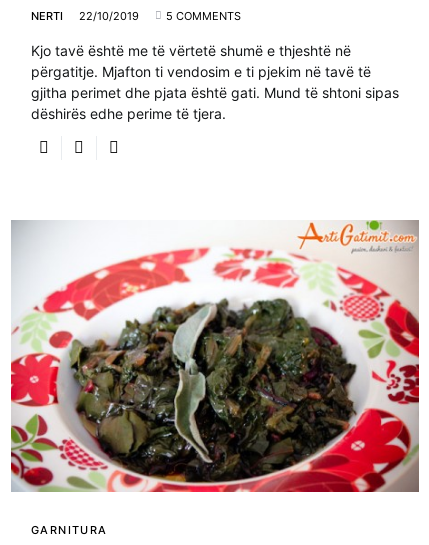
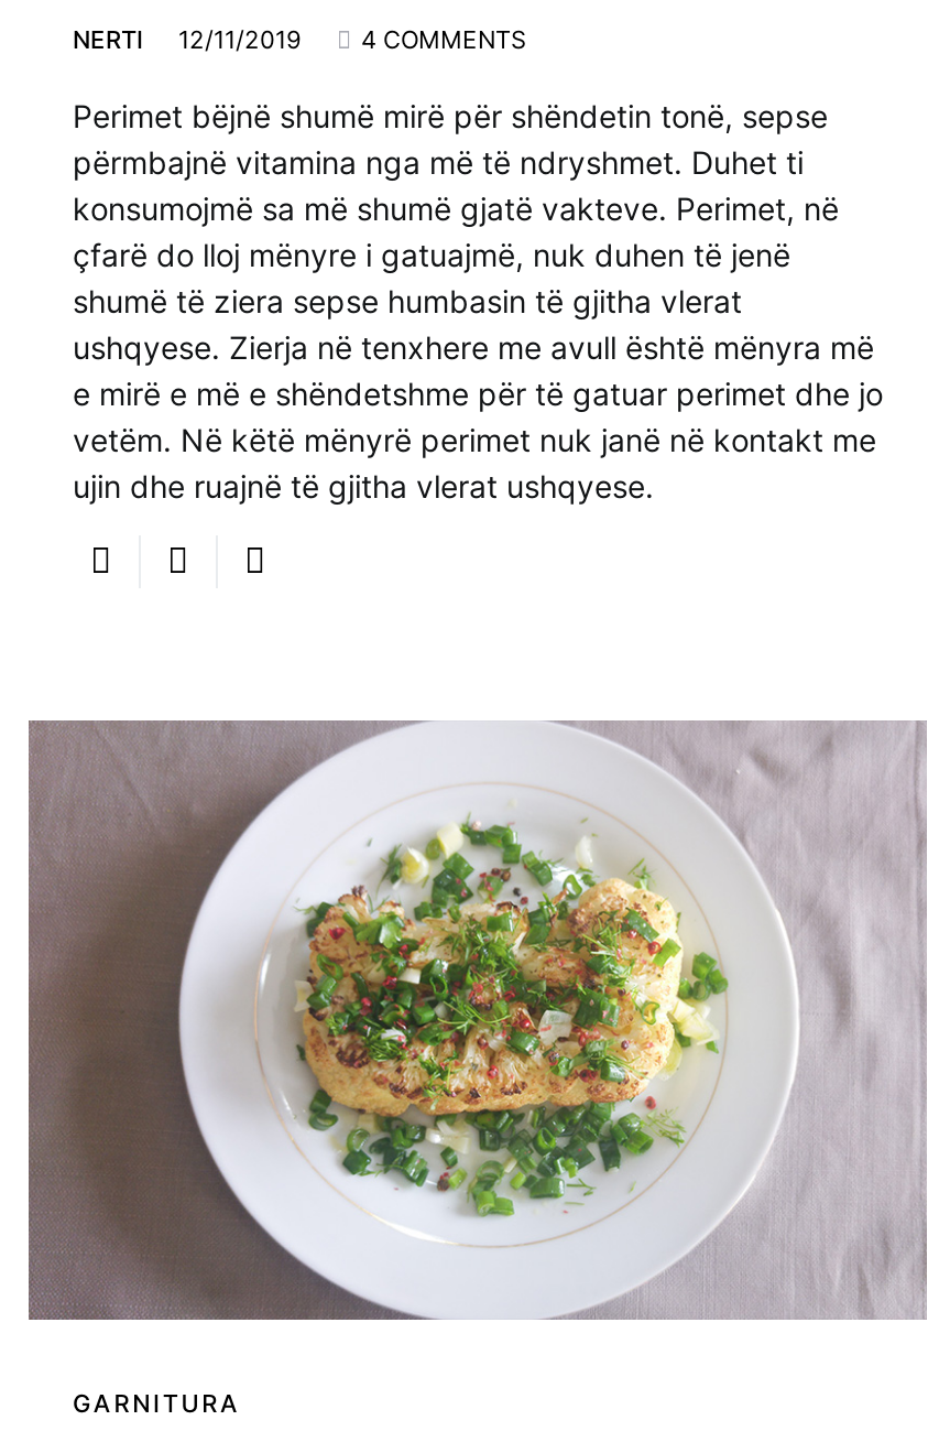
- 22/10/2019
- 5 COMMENTS
+ 12/11/2019
+ 4 COMMENTS

- Kjo tavë është me të vërtetë shumë e thjeshtë në
- përgatitje. Mjafton ti vendosim e ti pjekim në tavë të
- gjitha perimet dhe pjata është gati. Mund të shtoni sipas
- dëshirës edhe perime të tjera.
+ Perimet bëjnë shumë mirë për shëndetin tonë, sepse
+ përmbajnë vitamina nga më të ndryshmet. Duhet ti
+ konsumojmë sa më shumë gjatë vakteve. Perimet, në
+ çfarë do lloj mënyre i gatuajmë, nuk duhen të jenë
+ shumë të ziera sepse humbasin të gjitha vlerat
+ ushqyese. Zierja në tenxhere me avull është mënyra më
+ e mirë e më e shëndetshme për të gatuar perimet dhe jo
+ vetëm. Në këtë mënyrë perimet nuk janë në kontakt me
+ ujin dhe ruajnë të gjitha vlerat ushqyese.

- [image]
+ [image]
